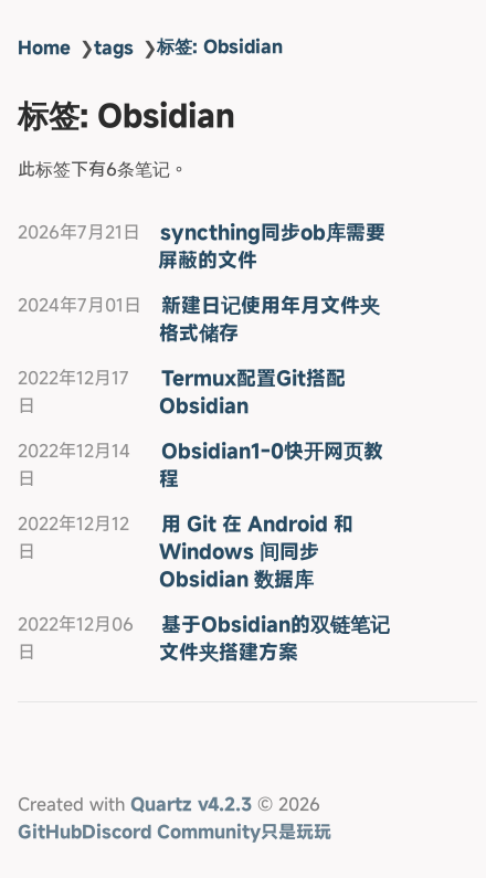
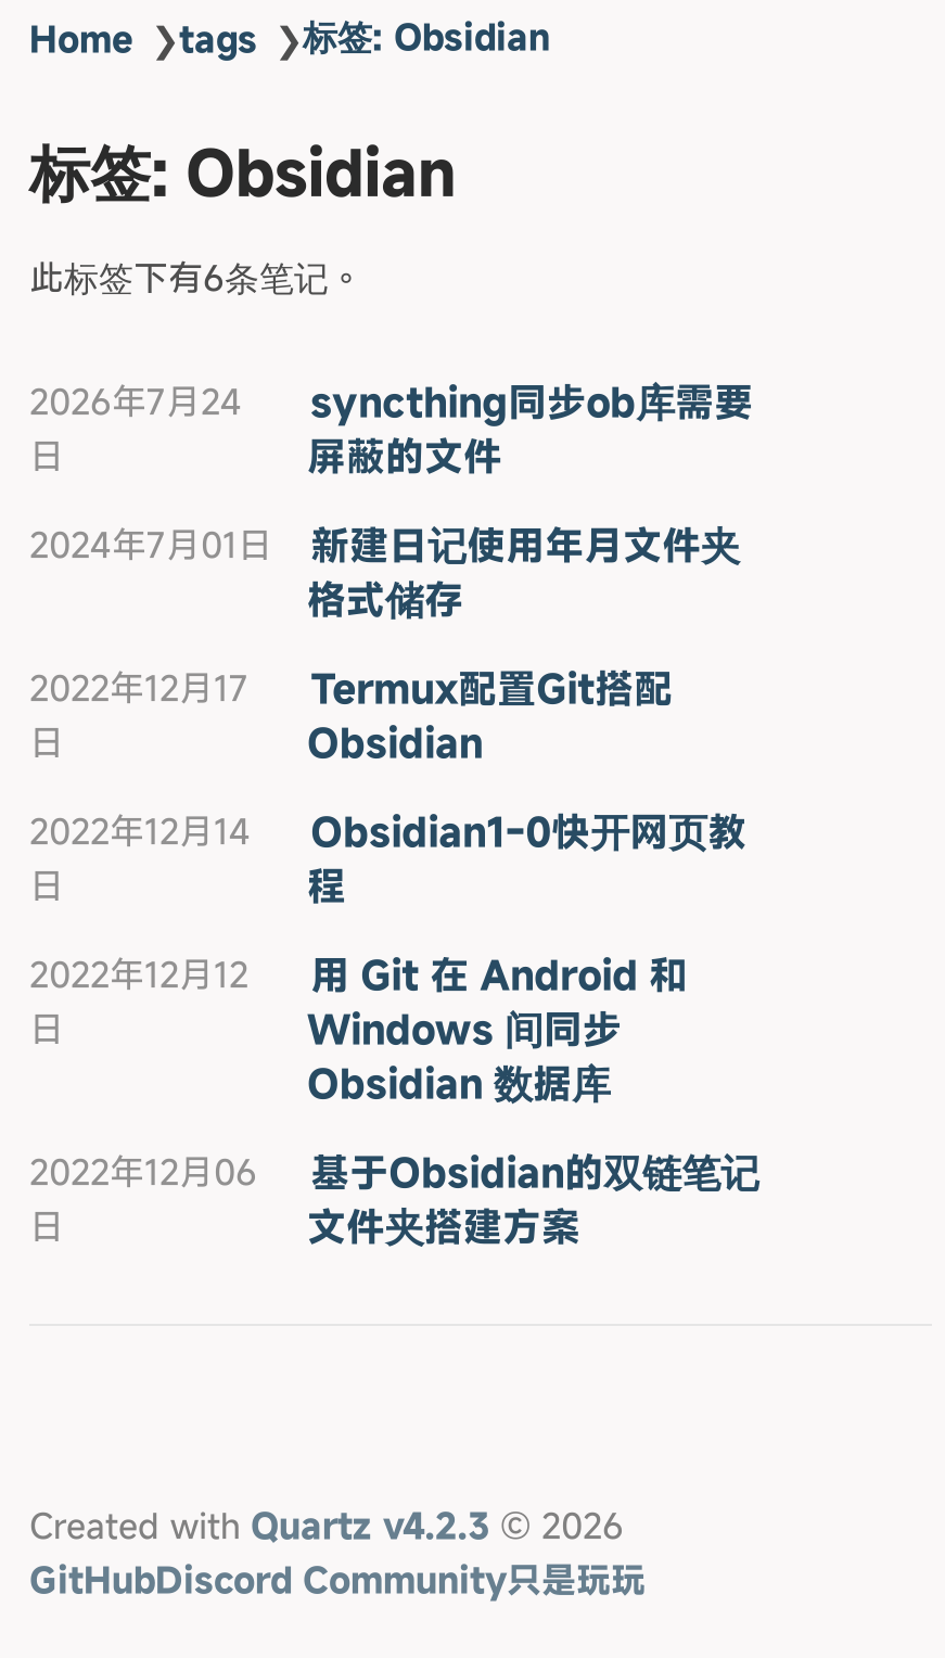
- 2026年7月21日
+ 2026年7月24
+ 日
